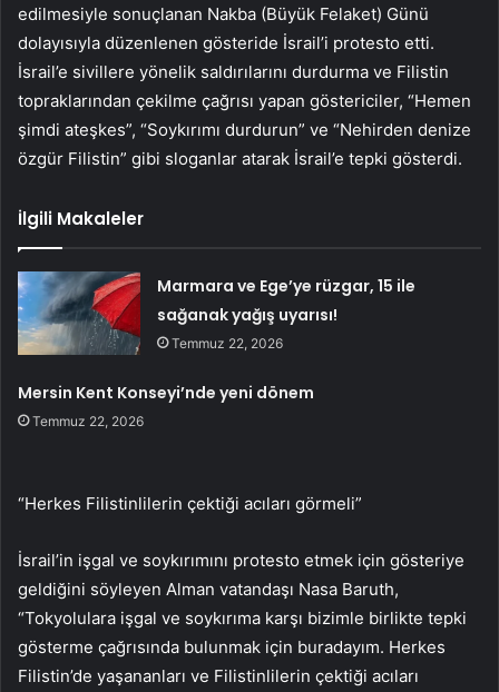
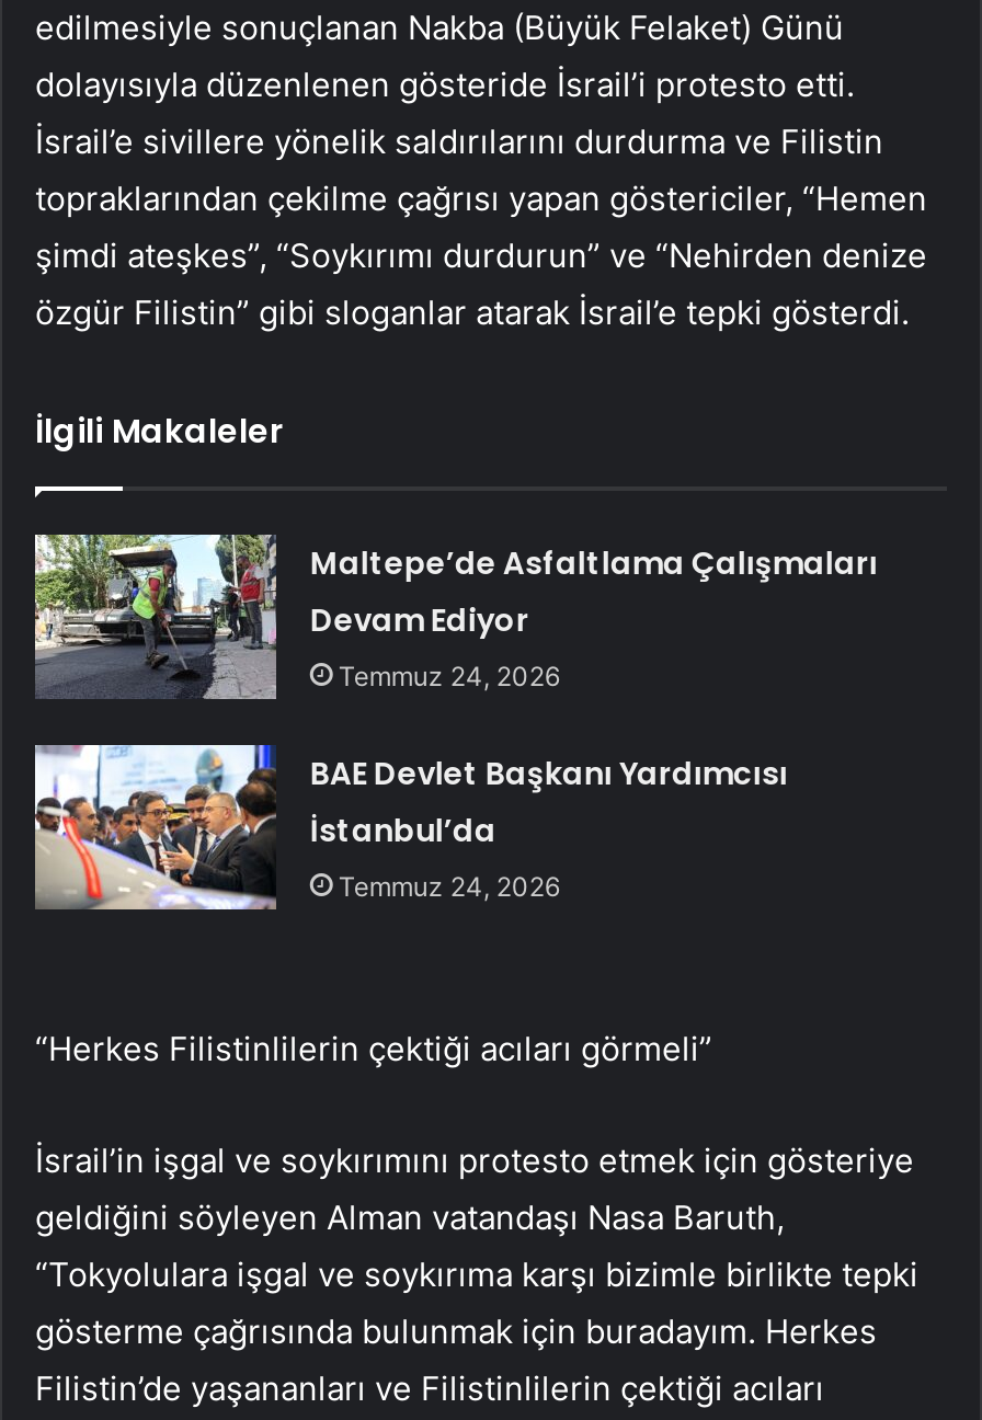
- [image]
- Marmara ve Ege’ye rüzgar, 15 ile
- sağanak yağış uyarısı!
- Temmuz 22, 2026
+ [image]
+ Maltepe’de Asfaltlama Çalışmaları
+ Devam Ediyor
+ Temmuz 24, 2026

- Mersin Kent Konseyi’nde yeni dönem
- Temmuz 22, 2026
+ BAE Devlet Başkanı Yardımcısı
+ İstanbul’da
+ Temmuz 24, 2026
